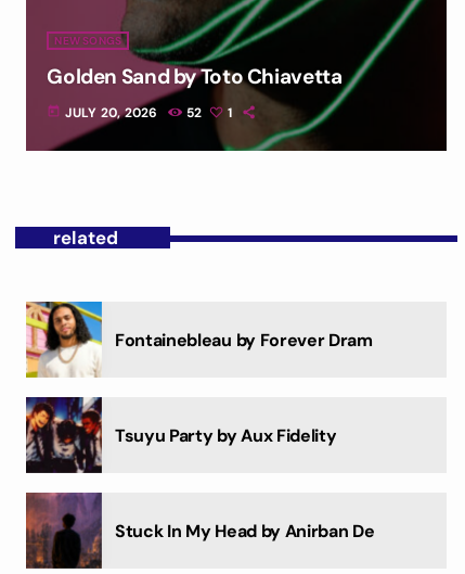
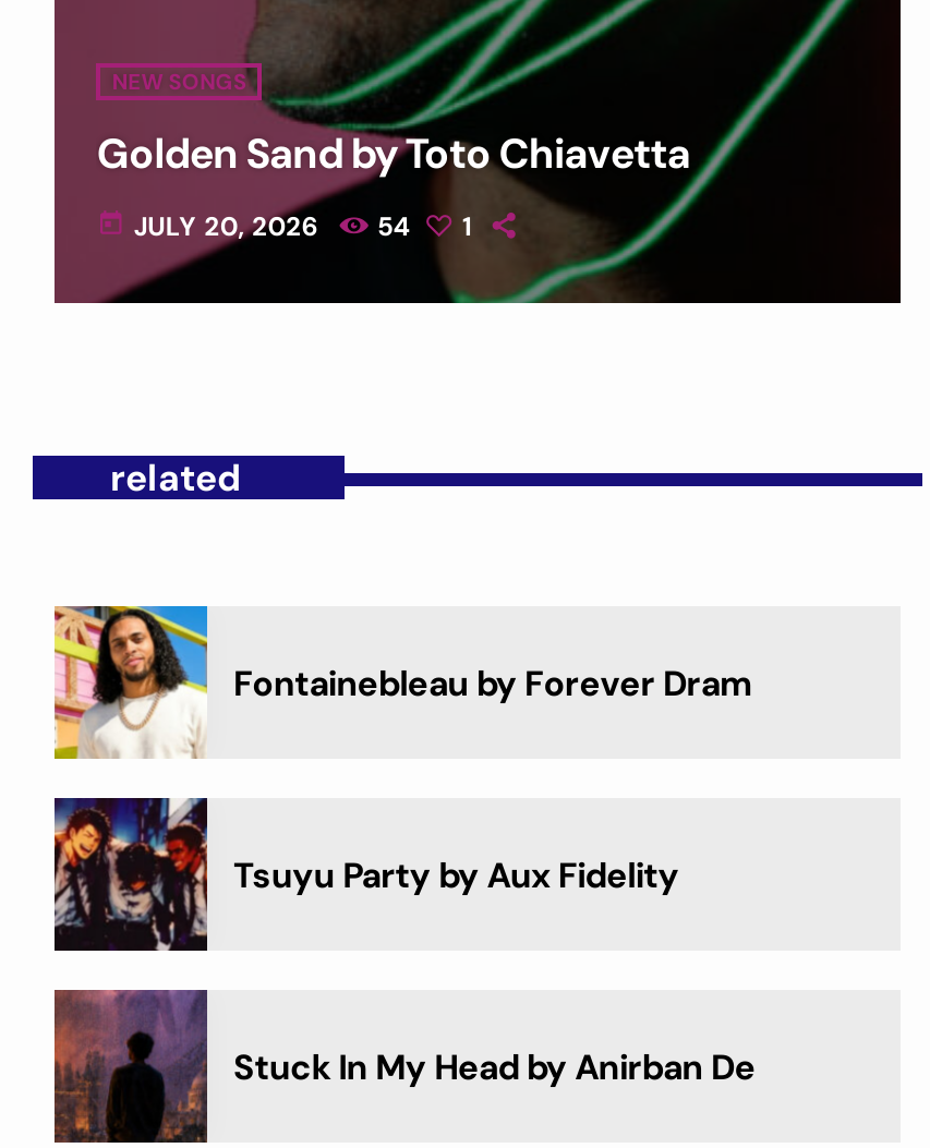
- 52
+ 54
